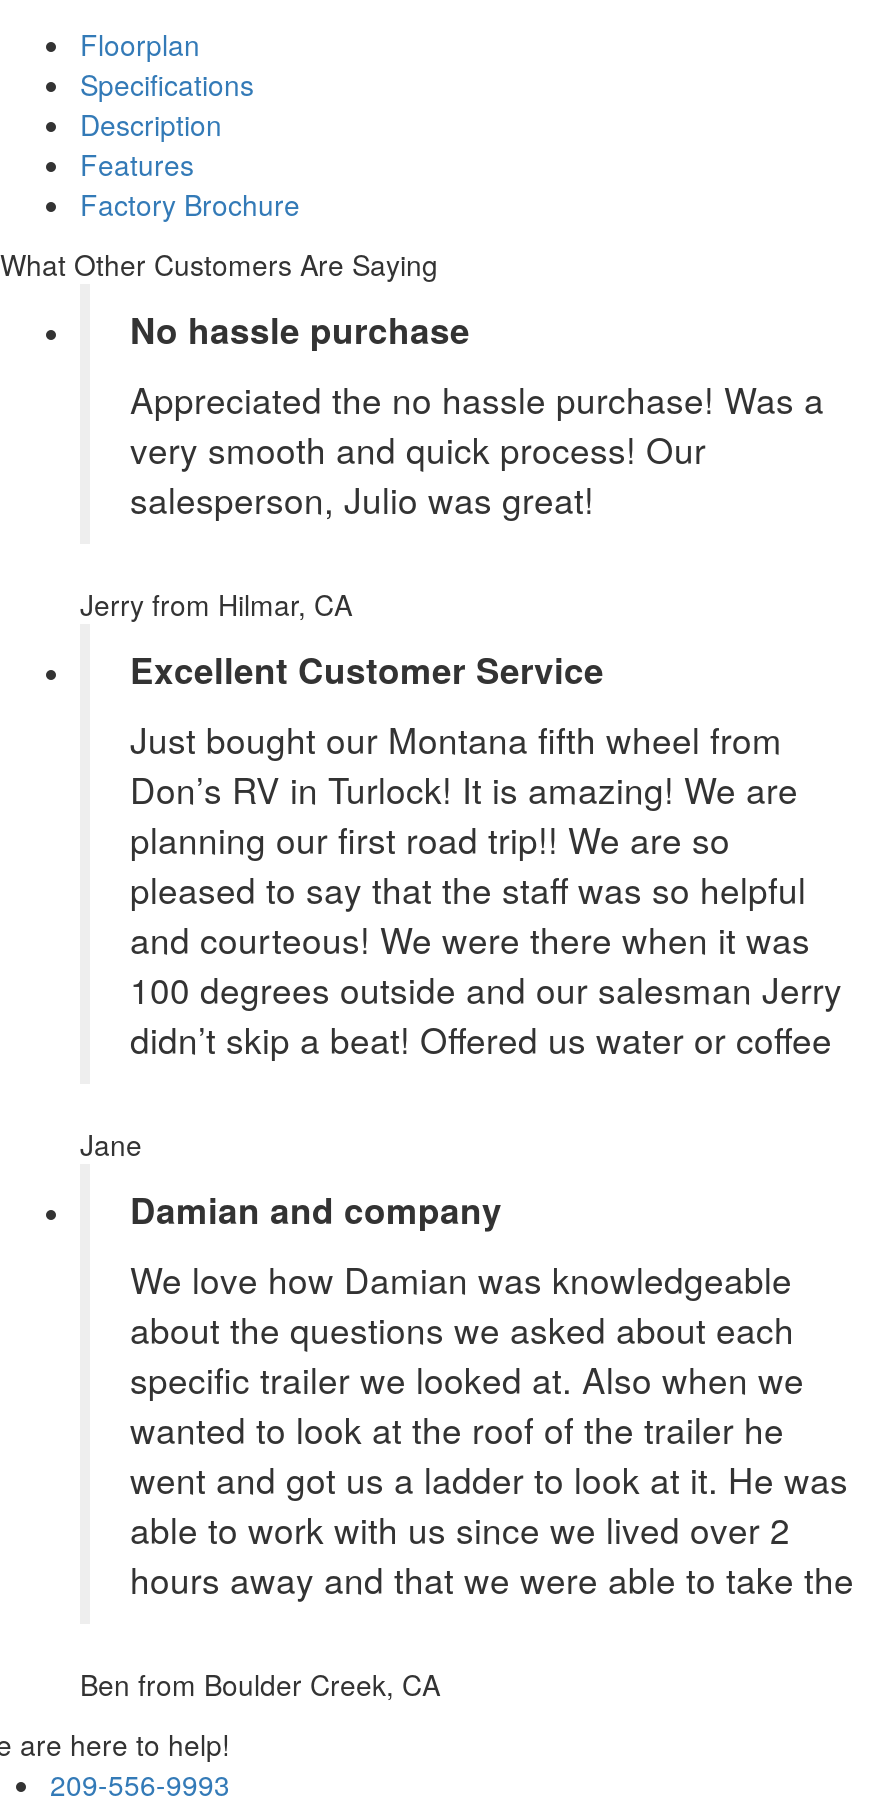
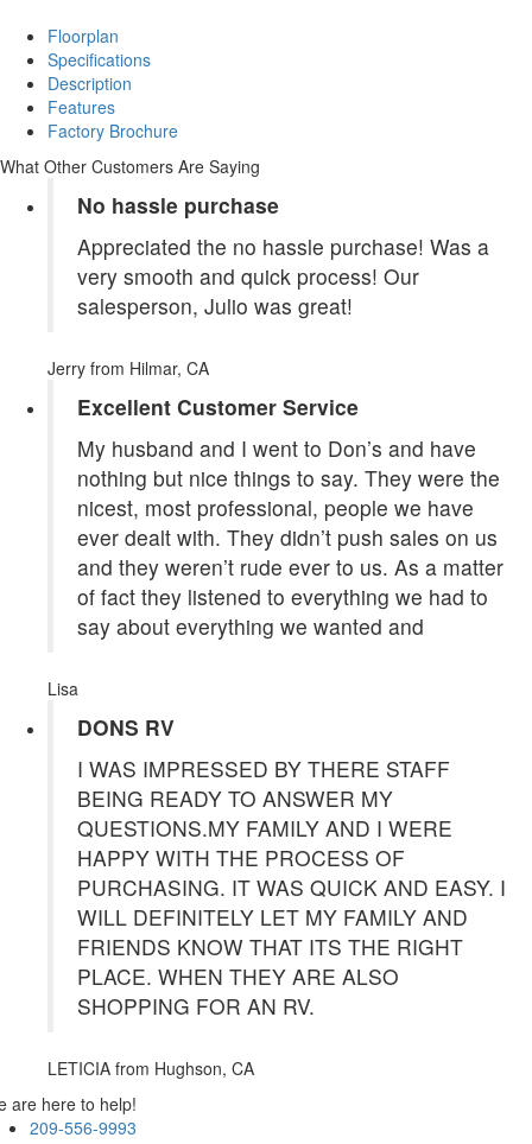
- Just bought our Montana fifth wheel from
- Don’s RV in Turlock! It is amazing! We are
- planning our first road trip!! We are so
- pleased to say that the staff was so helpful
- and courteous! We were there when it was
- 100 degrees outside and our salesman Jerry
- didn’t skip a beat! Offered us water or coffee
+ My husband and I went to Don’s and have
+ nothing but nice things to say. They were the
+ nicest, most professional, people we have
+ ever dealt with. They didn’t push sales on us
+ and they weren’t rude ever to us. As a matter
+ of fact they listened to everything we had to
+ say about everything we wanted and

- Jane
- Damian and company
- We love how Damian was knowledgeable
- about the questions we asked about each
- specific trailer we looked at. Also when we
- wanted to look at the roof of the trailer he
- went and got us a ladder to look at it. He was
- able to work with us since we lived over 2
- hours away and that we were able to take the
+ Lisa
+ DONS RV
+ I WAS IMPRESSED BY THERE STAFF
+ BEING READY TO ANSWER MY
+ QUESTIONS.MY FAMILY AND I WERE
+ HAPPY WITH THE PROCESS OF
+ PURCHASING. IT WAS QUICK AND EASY. I
+ WILL DEFINITELY LET MY FAMILY AND
+ FRIENDS KNOW THAT ITS THE RIGHT
+ PLACE. WHEN THEY ARE ALSO
+ SHOPPING FOR AN RV.

- Ben from Boulder Creek, CA
+ LETICIA from Hughson, CA
